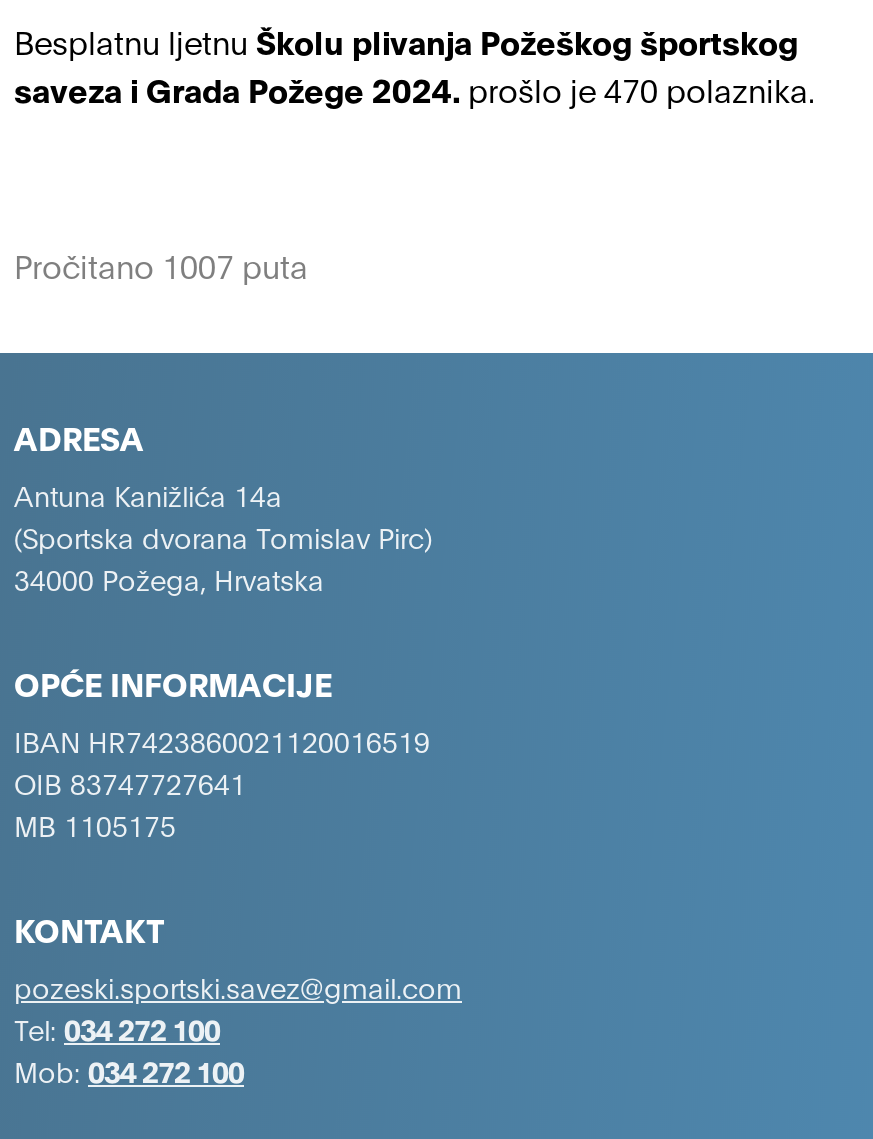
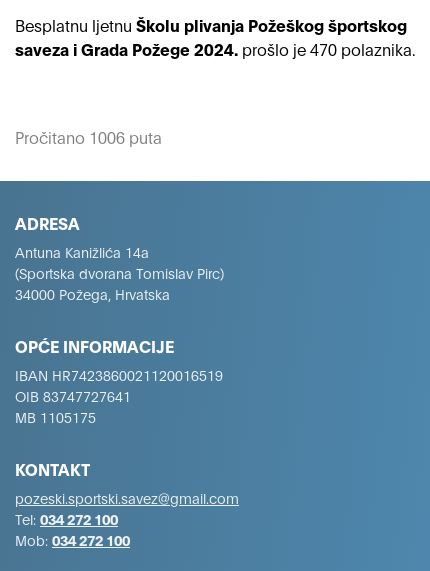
- Pročitano 1007 puta
+ Pročitano 1006 puta
